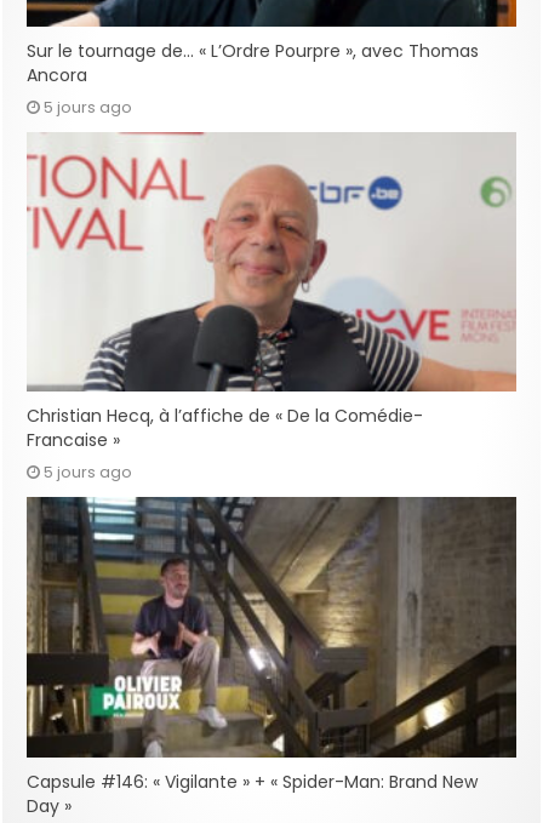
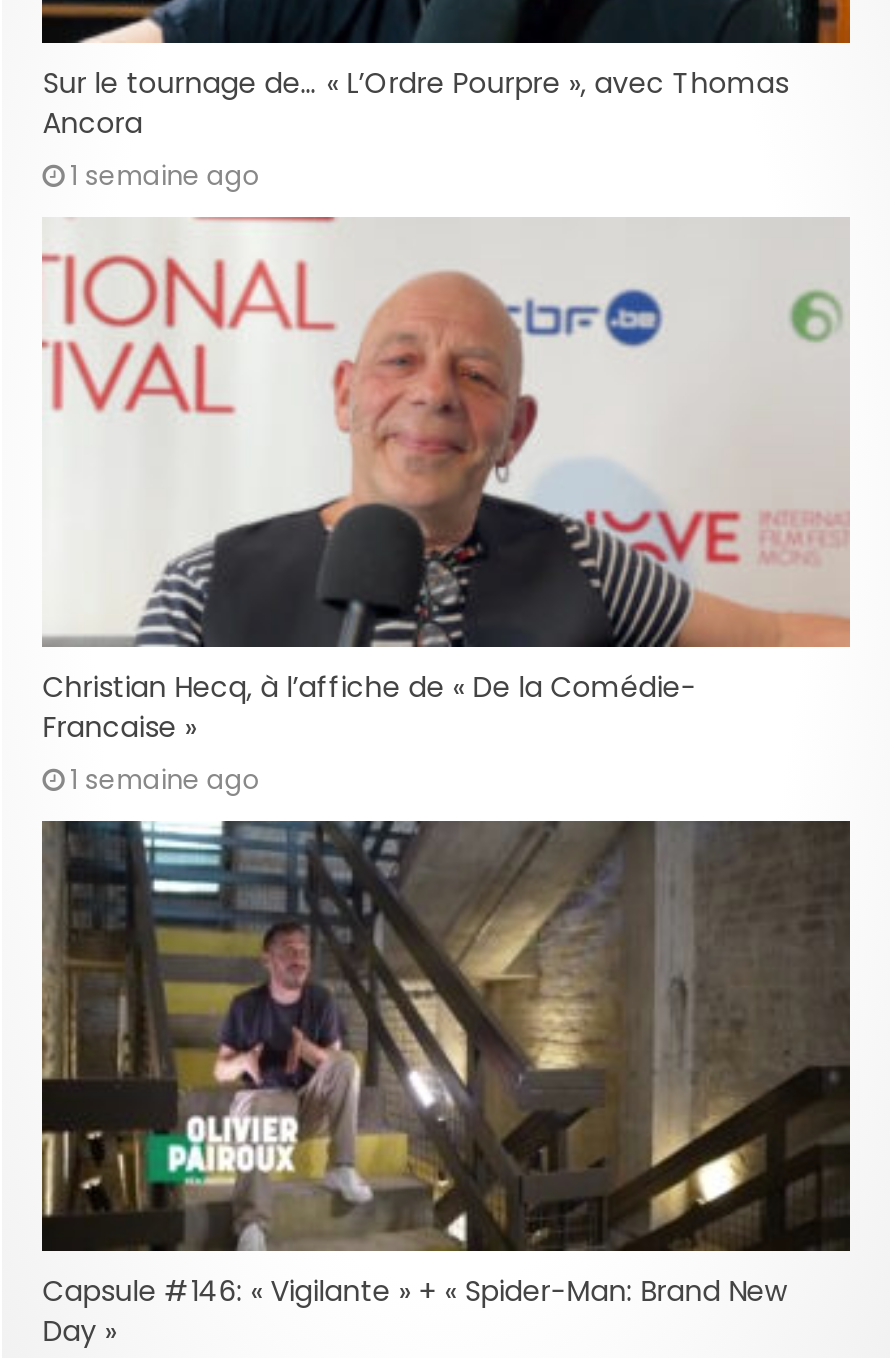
- 5 jours ago
+ 1 semaine ago

- 5 jours ago
+ 1 semaine ago
